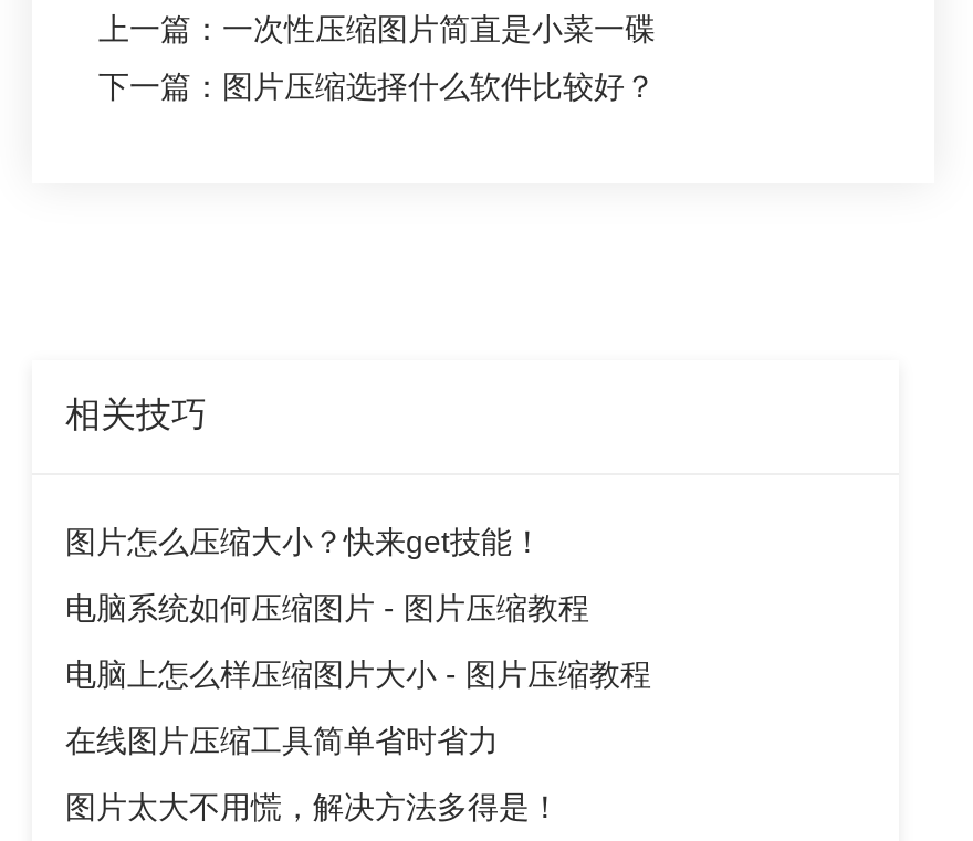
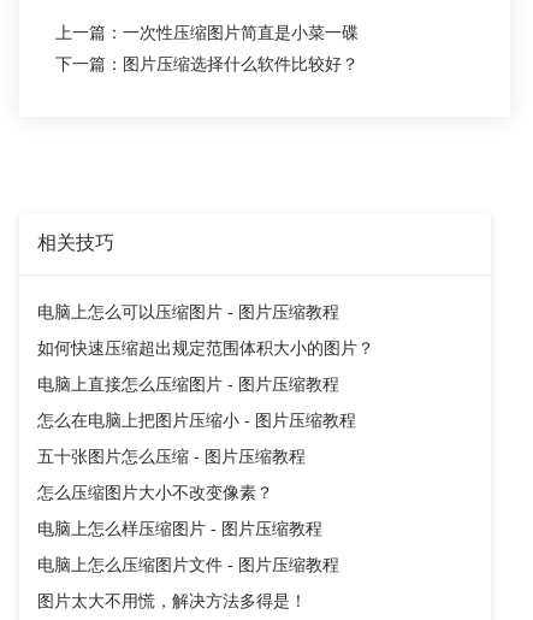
- 图片怎么压缩大小？快来get技能！
- 电脑系统如何压缩图片 - 图片压缩教程
- 电脑上怎么样压缩图片大小 - 图片压缩教程
- 在线图片压缩工具简单省时省力
+ 电脑上怎么可以压缩图片 - 图片压缩教程
+ 如何快速压缩超出规定范围体积大小的图片？
+ 电脑上直接怎么压缩图片 - 图片压缩教程
+ 怎么在电脑上把图片压缩小 - 图片压缩教程
+ 五十张图片怎么压缩 - 图片压缩教程
+ 怎么压缩图片大小不改变像素？
+ 电脑上怎么样压缩图片 - 图片压缩教程
+ 电脑上怎么压缩图片文件 - 图片压缩教程
